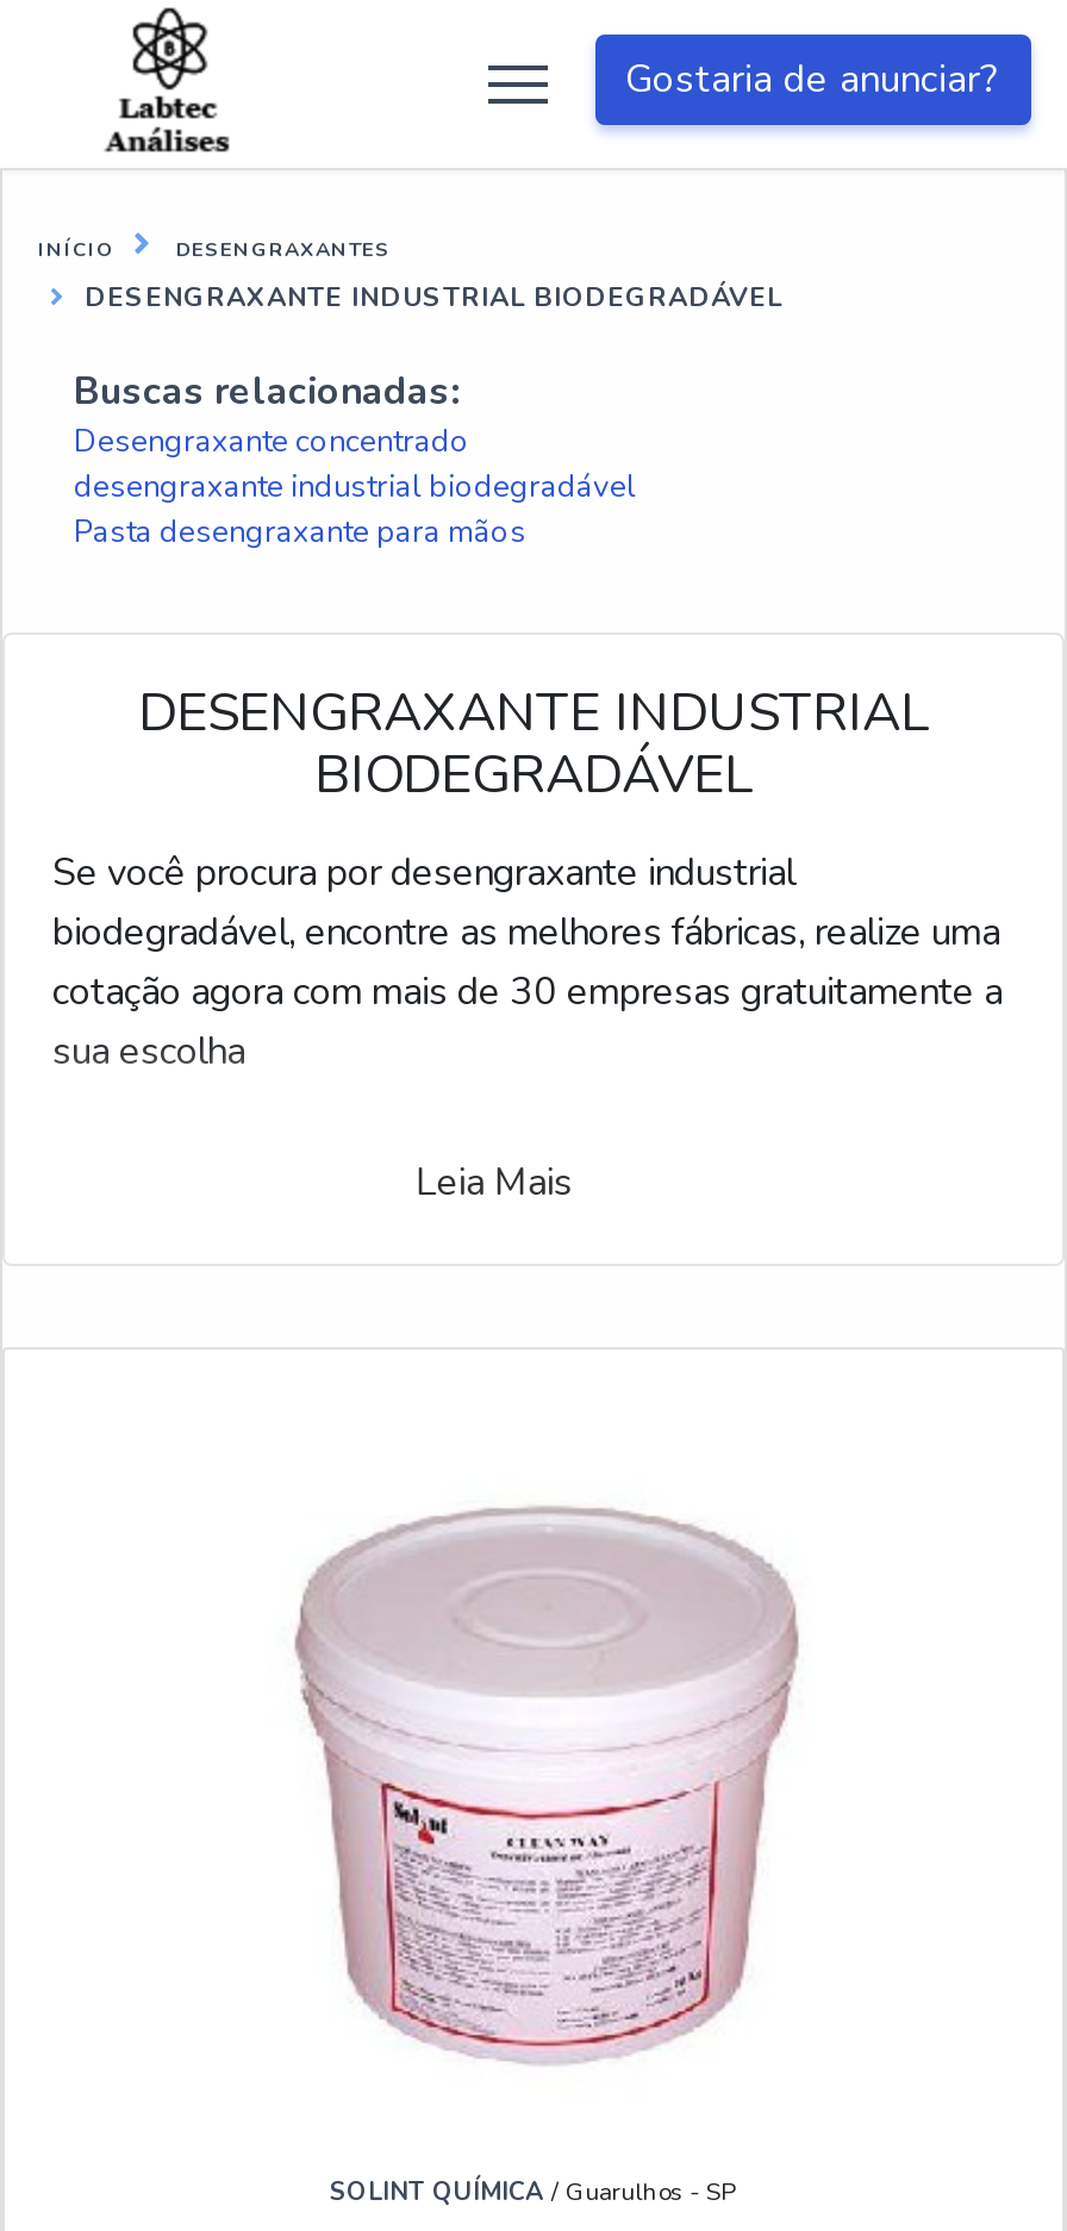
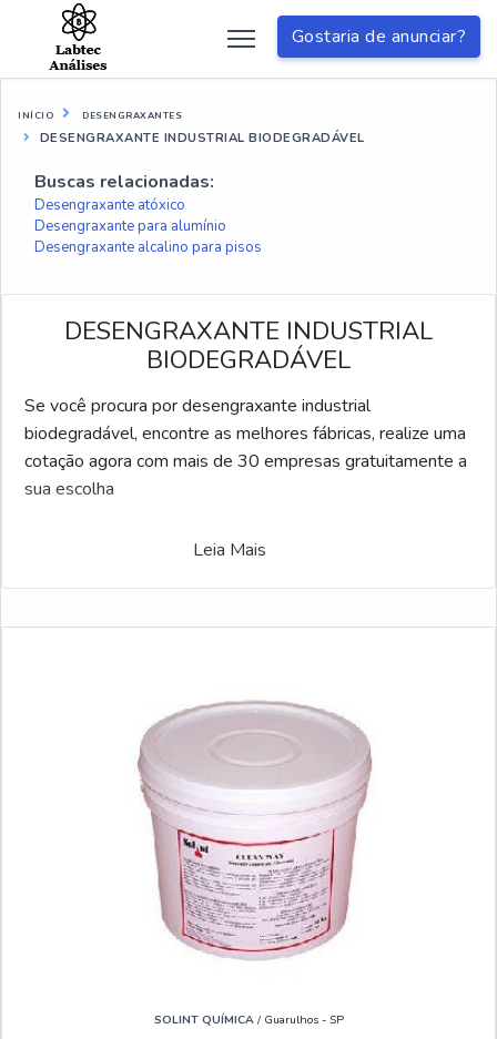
- Desengraxante concentrado
- desengraxante industrial biodegradável
- Pasta desengraxante para mãos
+ Desengraxante atóxico
+ Desengraxante para alumínio
+ Desengraxante alcalino para pisos
